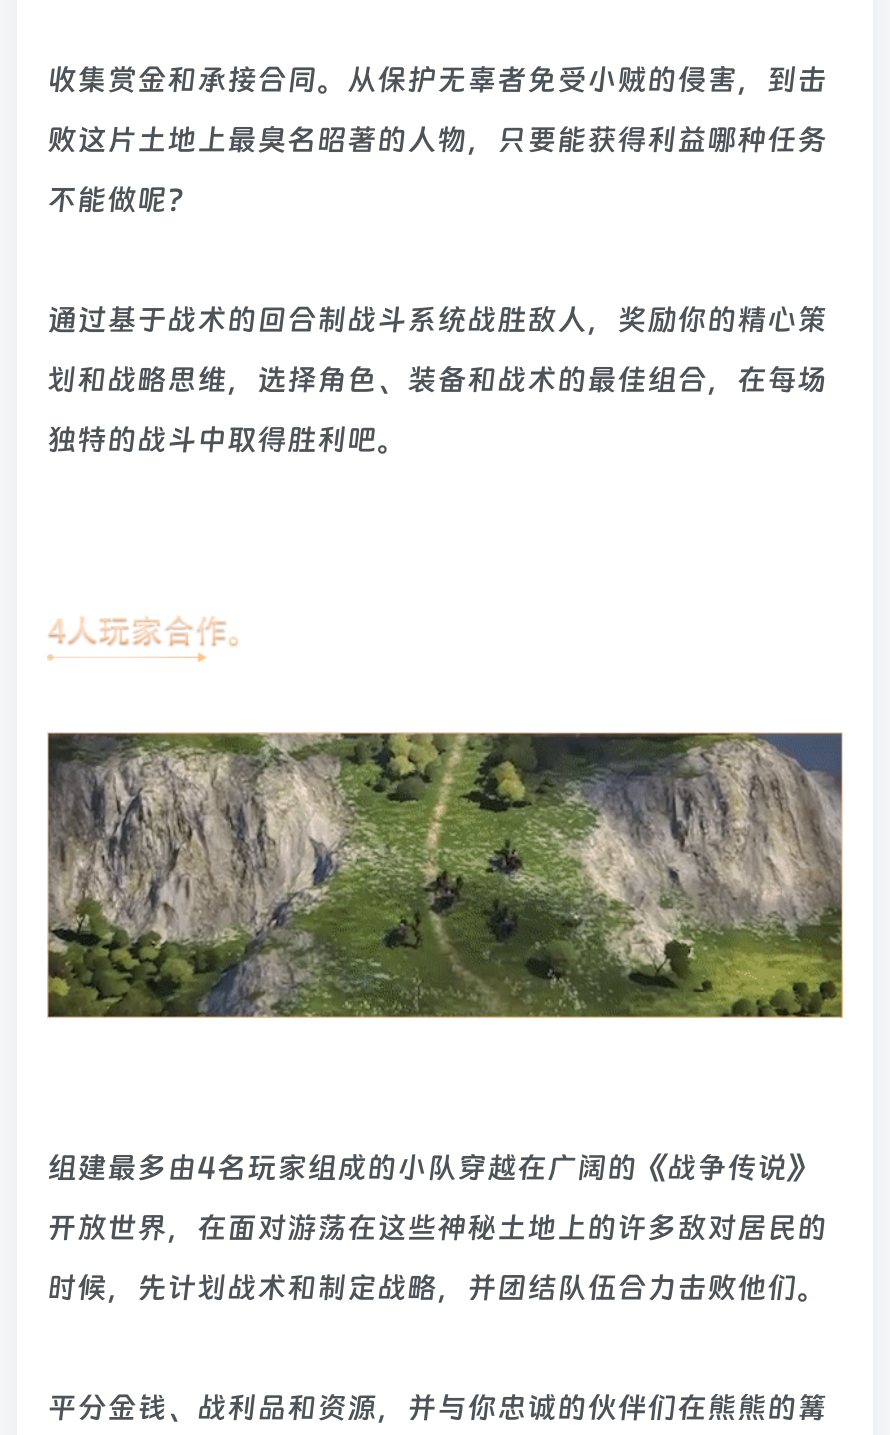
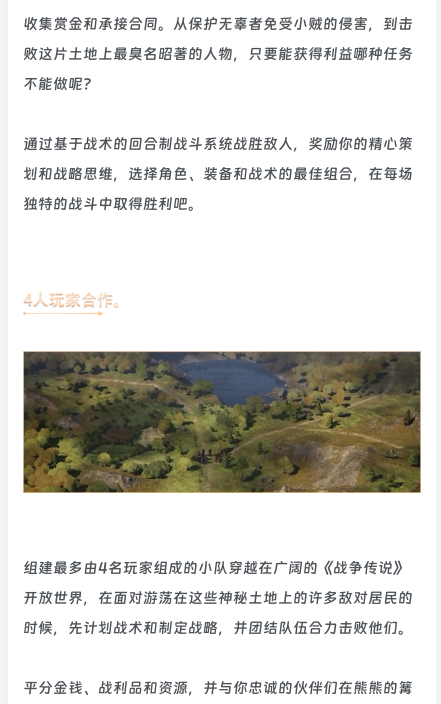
- [image]
+ [image]
